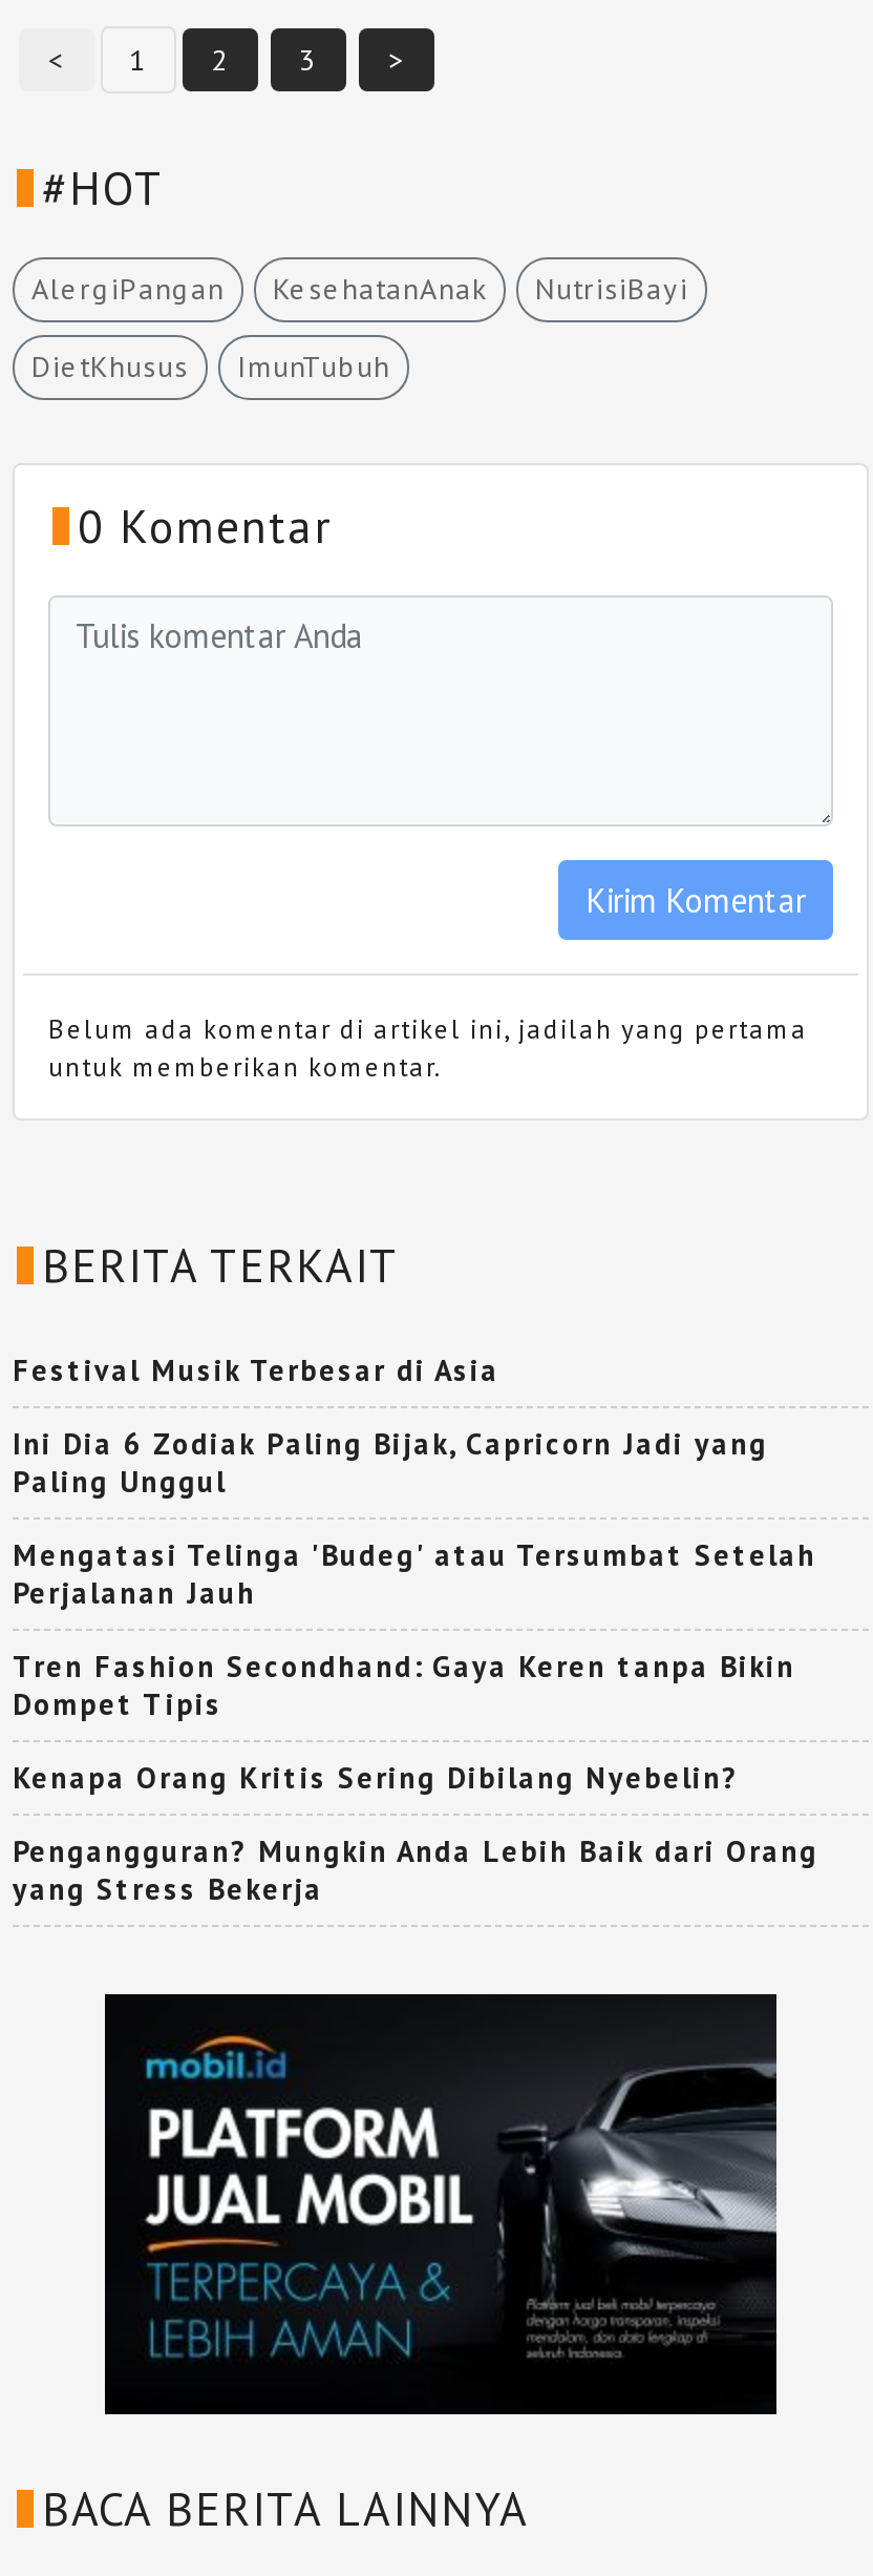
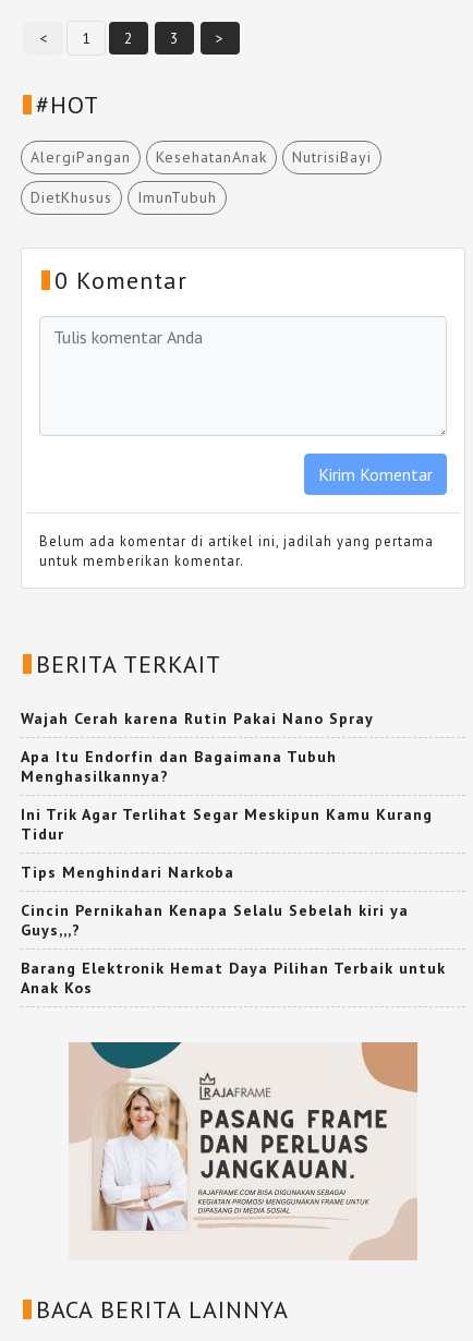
- Festival Musik Terbesar di Asia
+ Wajah Cerah karena Rutin Pakai Nano Spray

- Ini Dia 6 Zodiak Paling Bijak, Capricorn Jadi yang
- Paling Unggul
+ Apa Itu Endorfin dan Bagaimana Tubuh
+ Menghasilkannya?

- Mengatasi Telinga 'Budeg' atau Tersumbat Setelah
- Perjalanan Jauh
+ Ini Trik Agar Terlihat Segar Meskipun Kamu Kurang
+ Tidur

- Tren Fashion Secondhand: Gaya Keren tanpa Bikin
- Dompet Tipis
+ Tips Menghindari Narkoba

- Kenapa Orang Kritis Sering Dibilang Nyebelin?
+ Cincin Pernikahan Kenapa Selalu Sebelah kiri ya
+ Guys,,,?

- Pengangguran? Mungkin Anda Lebih Baik dari Orang
- yang Stress Bekerja
+ Barang Elektronik Hemat Daya Pilihan Terbaik untuk
+ Anak Kos

- [image]
+ [image]
